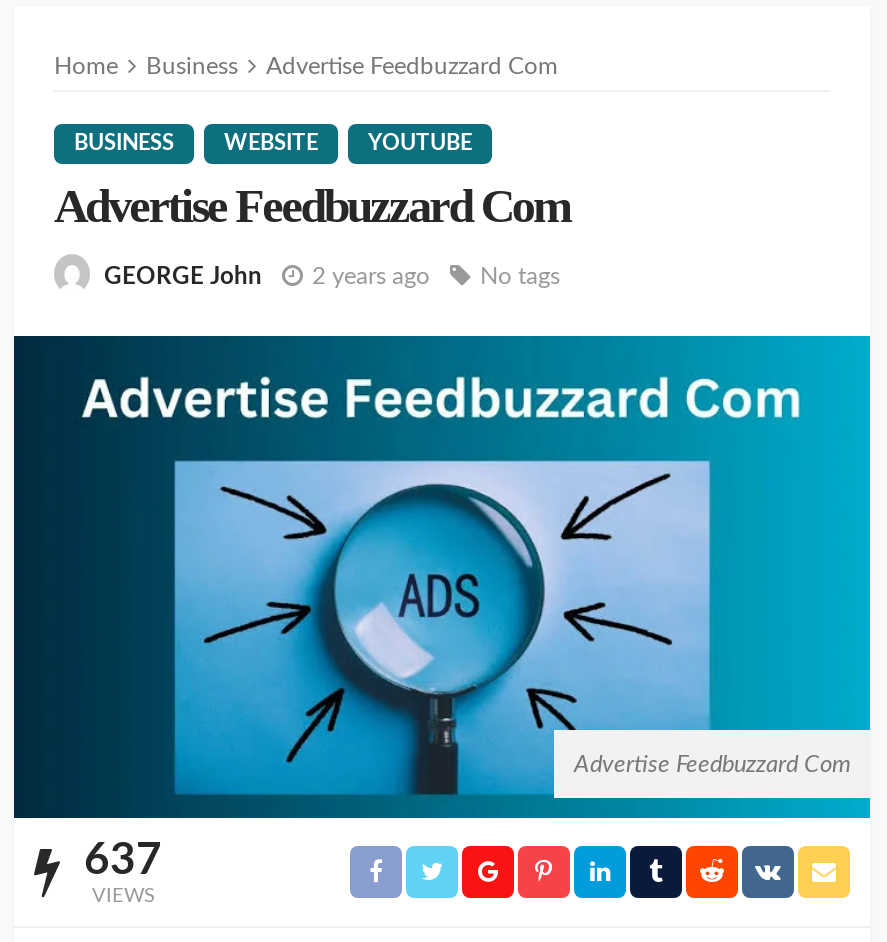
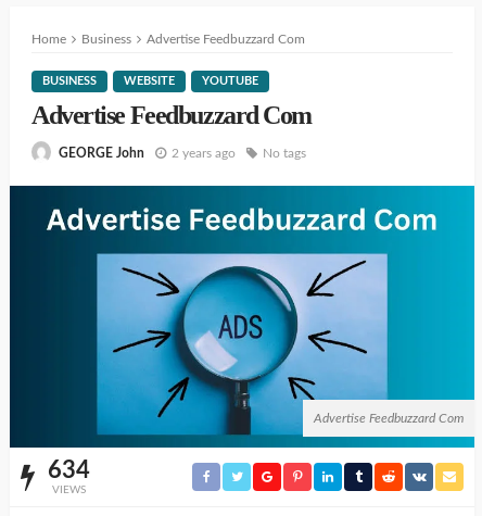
- 637
+ 634
